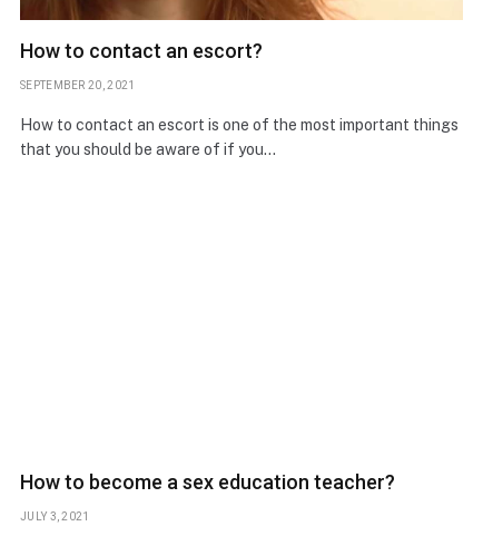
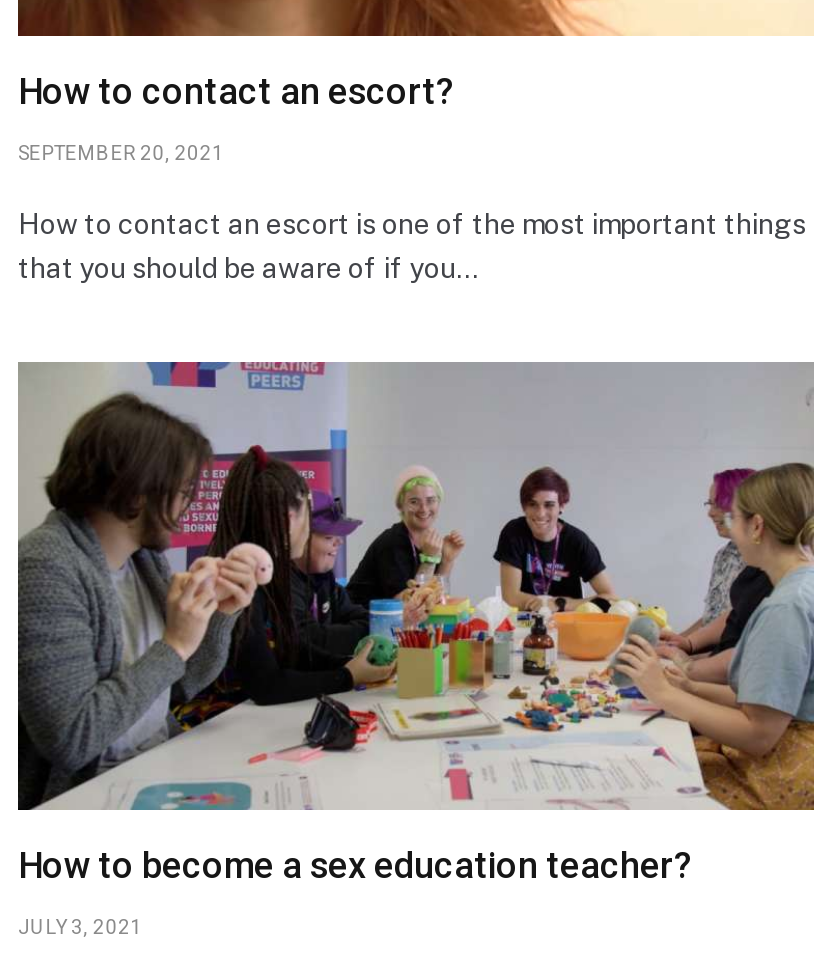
+ [image]
